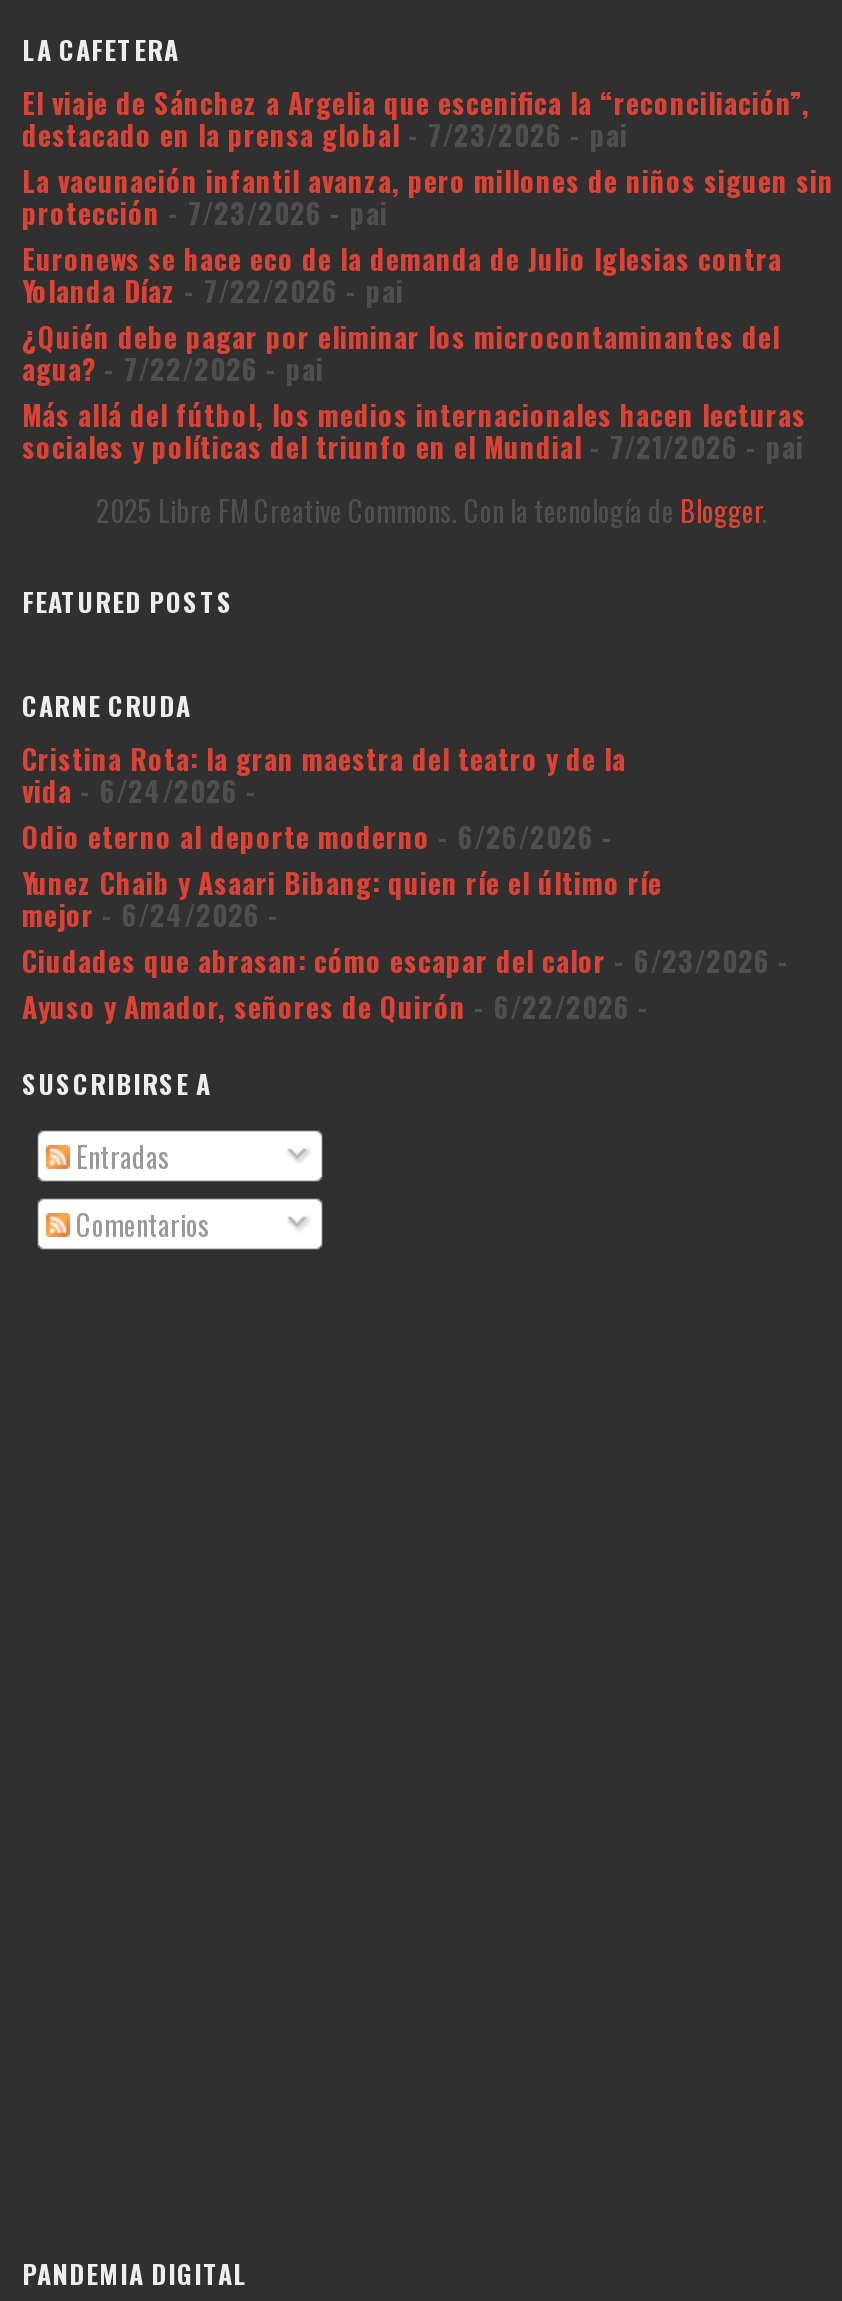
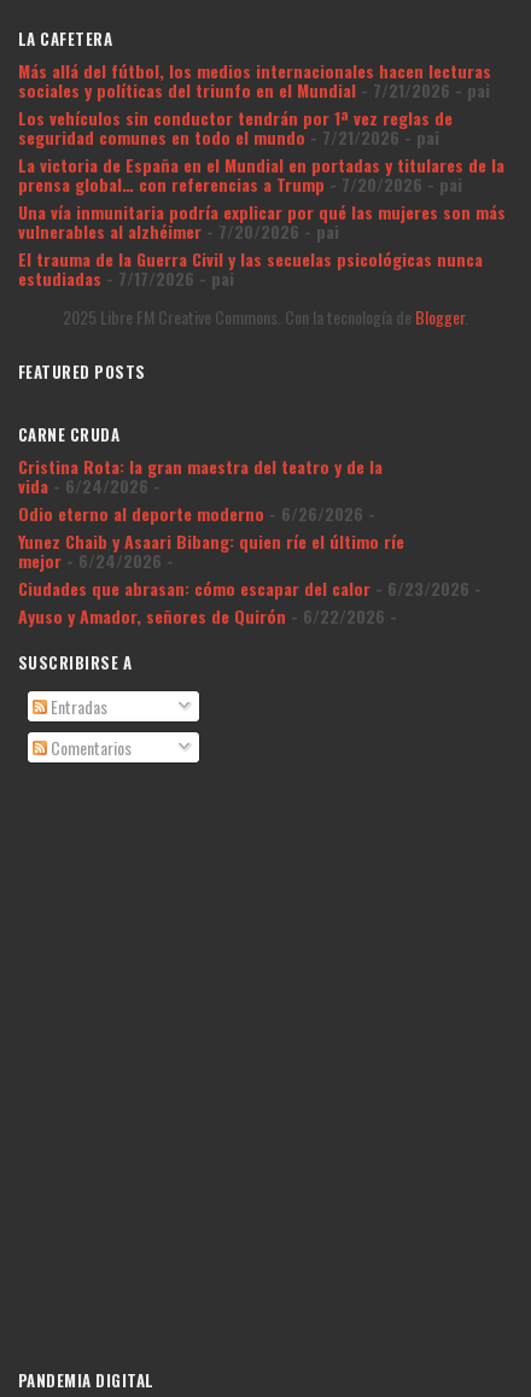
- El viaje de Sánchez a Argelia que escenifica la “reconciliación”,
- destacado en la prensa global- 7/23/2026 - pai
- La vacunación infantil avanza, pero millones de niños siguen sin
- protección- 7/23/2026- pai
- Euronews se hace eco de la demanda de Julio Iglesias contra
- Yolanda Díaz - 7/22/2026- pai
- ¿Quién debe pagar por eliminar los microcontaminantes del
- agua?- 7/22/2026 - pai

moved up: Más allá del fútbol, los medios internacionales hacen lecturas | sociales y políticas del triunfo en el Mundial- 7/21/2026- pai

+ Los vehículos sin conductor tendrán por 1ª vez reglas de
+ seguridad comunes en todo el mundo- 7/21/2026- pai
+ La victoria de España en el Mundial en portadas y titulares de la
+ prensa global… con referencias a Trump- 7/20/2026- pai
+ Una vía inmunitaria podría explicar por qué las mujeres son más
+ vulnerables al alzhéimer - 7/20/2026- pai
+ El trauma de la Guerra Civil y las secuelas psicológicas nunca
+ estudiadas- 7/17/2026- pai
